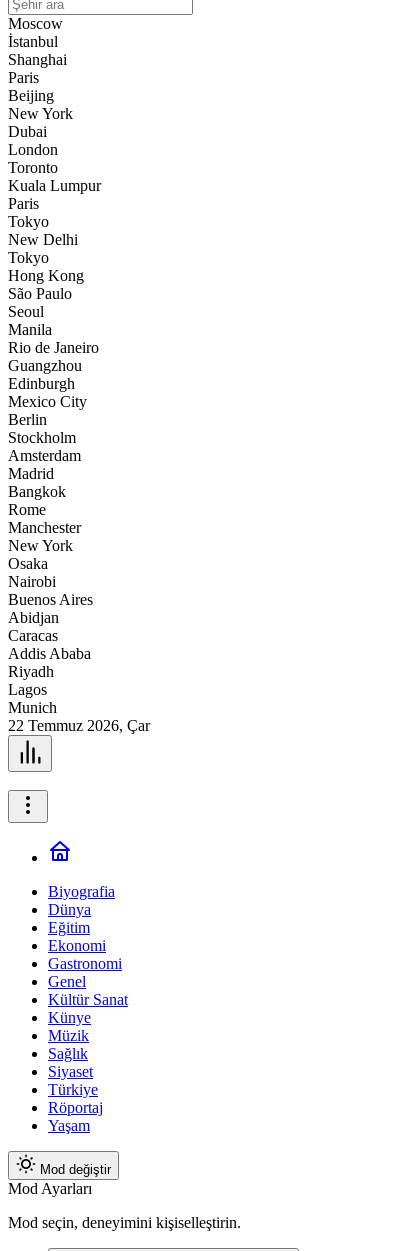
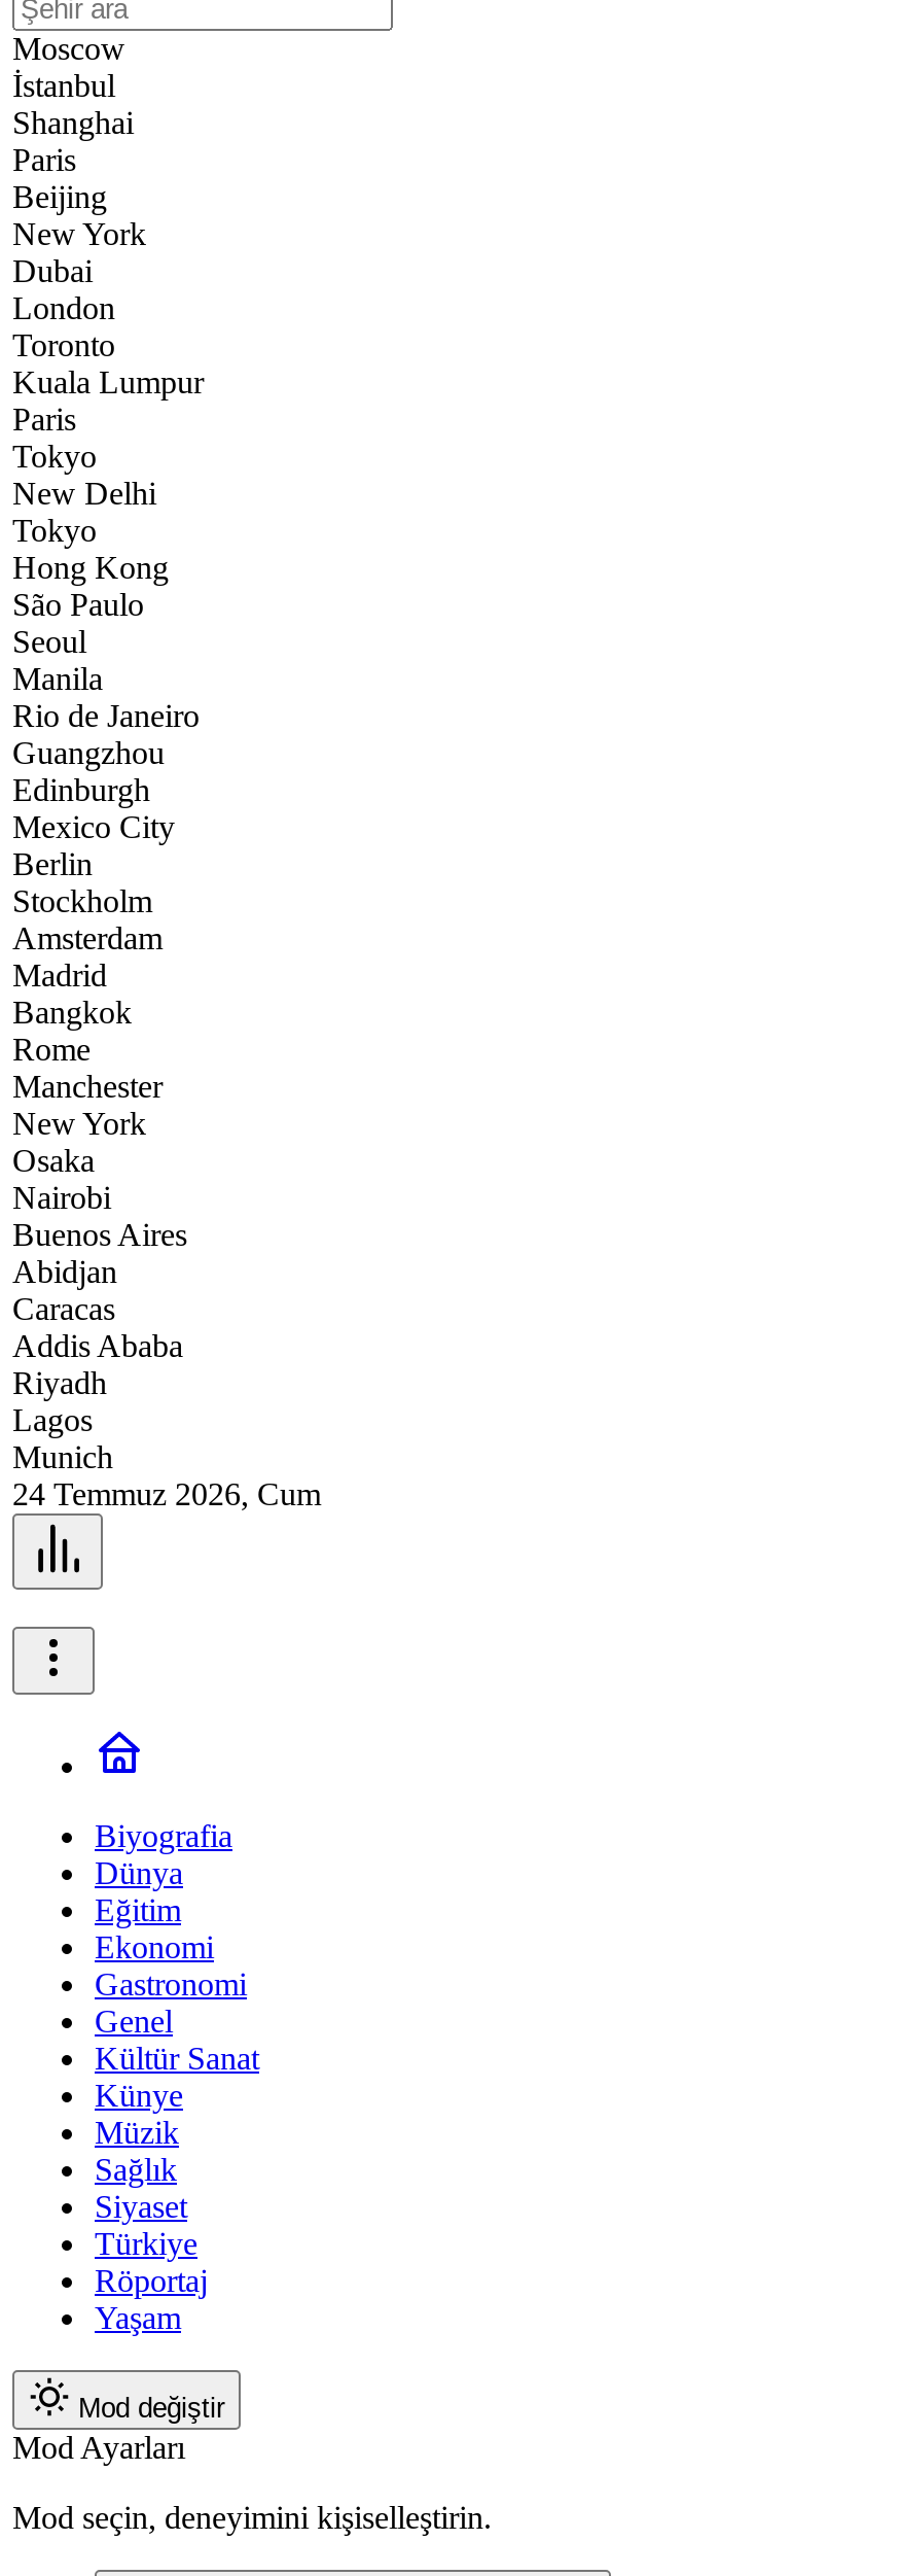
- 22 Temmuz 2026, Çar
+ 24 Temmuz 2026, Cum
